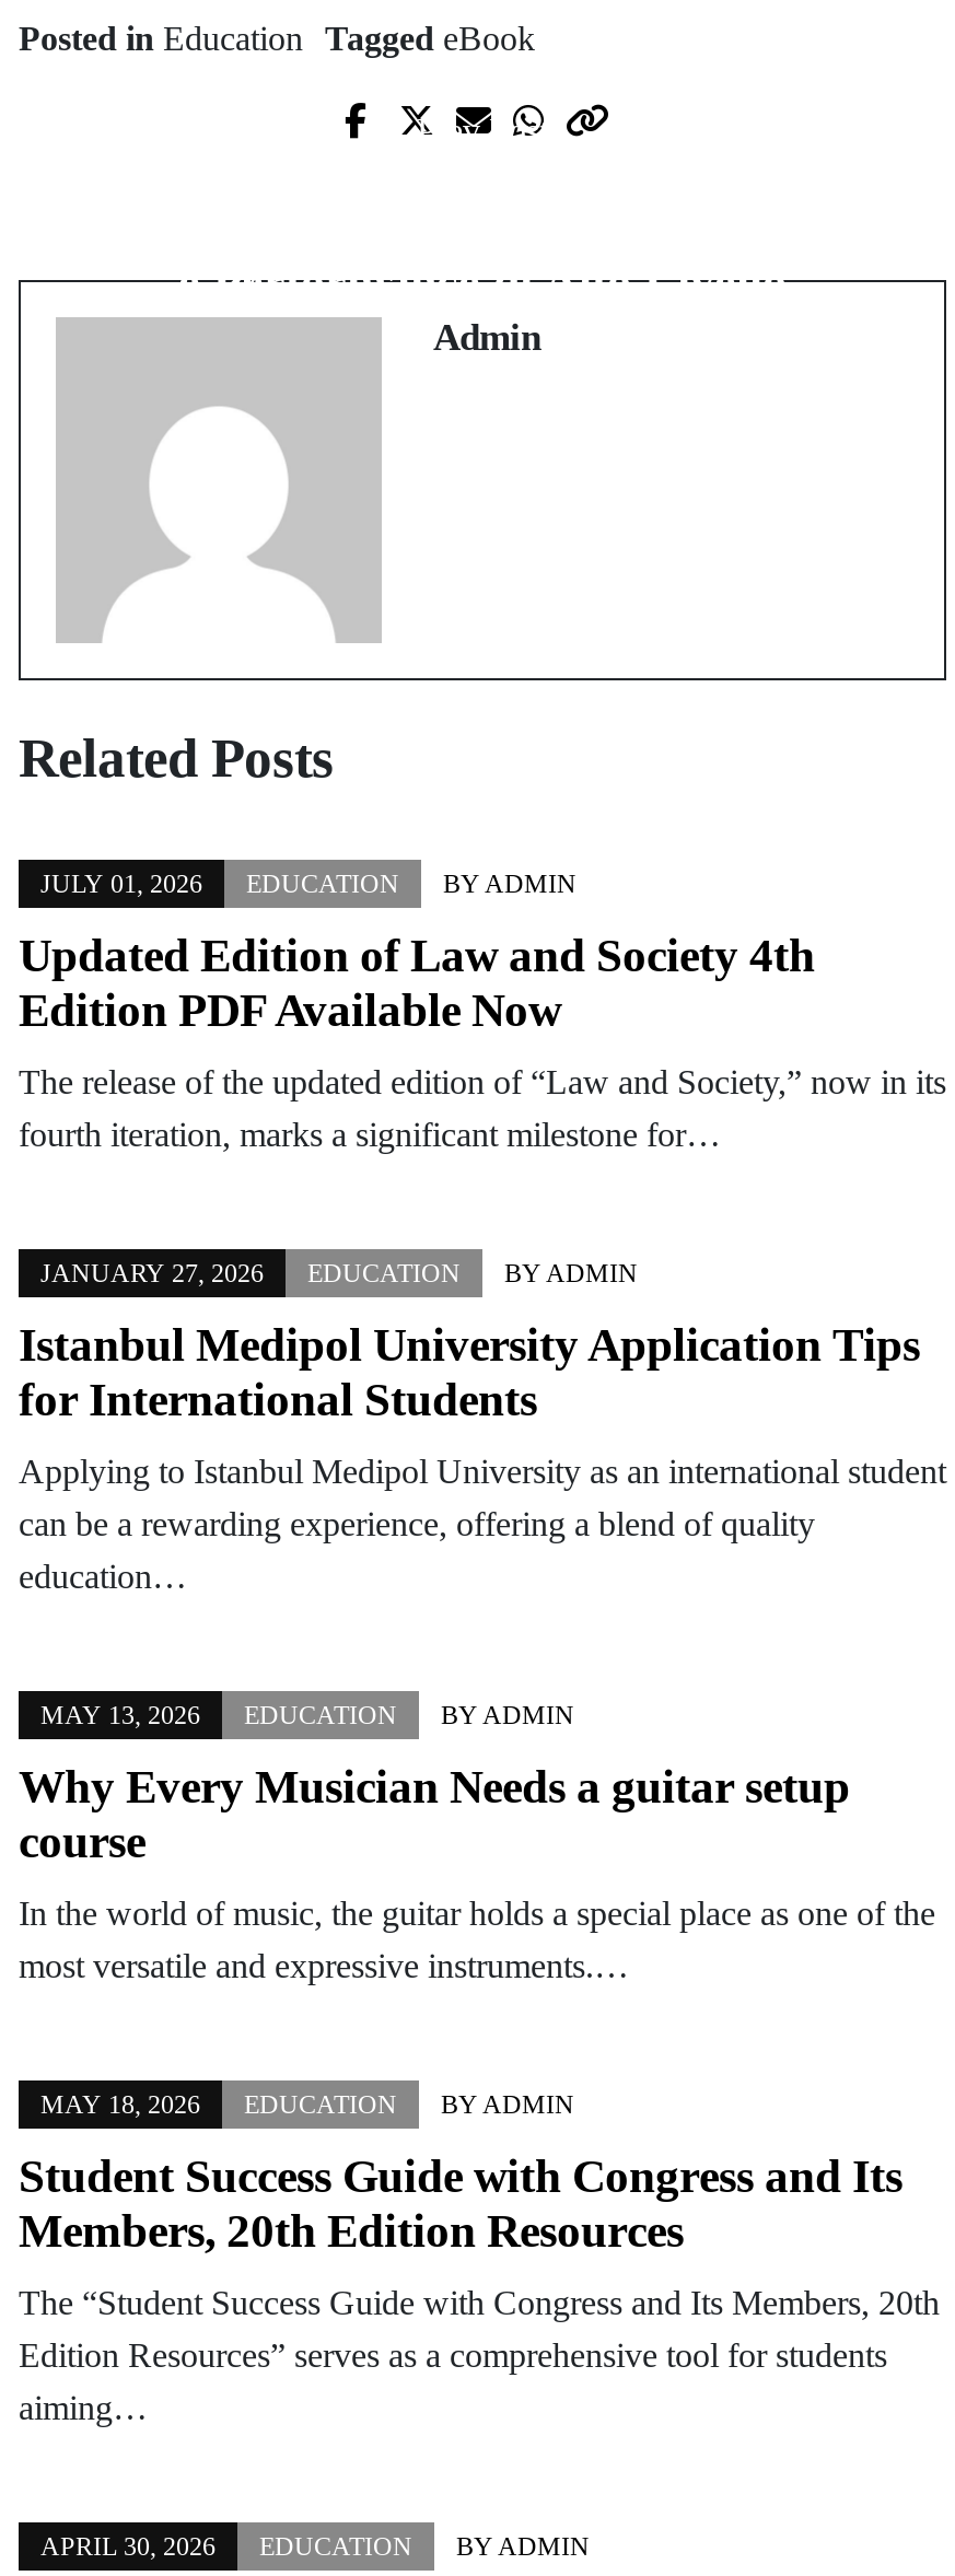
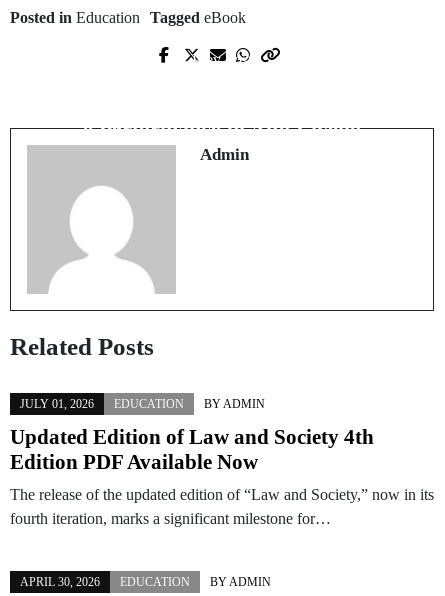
- JANUARY 27, 2026
- EDUCATION
- BY ADMIN
- Istanbul Medipol University Application Tips
- for International Students
- Applying to Istanbul Medipol University as an international student
- can be a rewarding experience, offering a blend of quality
- education…

- MAY 13, 2026
- EDUCATION
- BY ADMIN
- Why Every Musician Needs a guitar setup
- course
- In the world of music, the guitar holds a special place as one of the
- most versatile and expressive instruments.…

- MAY 18, 2026
- EDUCATION
- BY ADMIN
- Student Success Guide with Congress and Its
- Members, 20th Edition Resources
- The “Student Success Guide with Congress and Its Members, 20th
- Edition Resources” serves as a comprehensive tool for students
- aiming…
